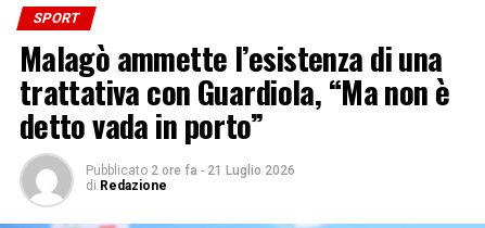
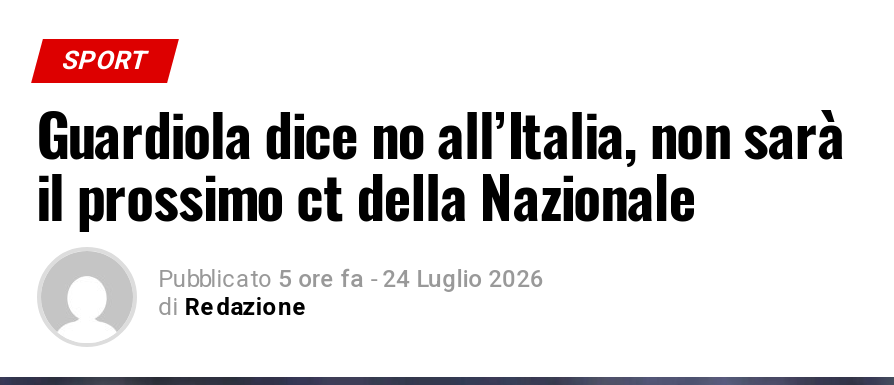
- Malagò ammette l’esistenza di una
- trattativa con Guardiola, “Ma non è
- detto vada in porto”
- Pubblicato 2 ore fa - 21 Luglio 2026
+ Guardiola dice no all’Italia, non sarà
+ il prossimo ct della Nazionale
+ Pubblicato 5 ore fa - 24 Luglio 2026
